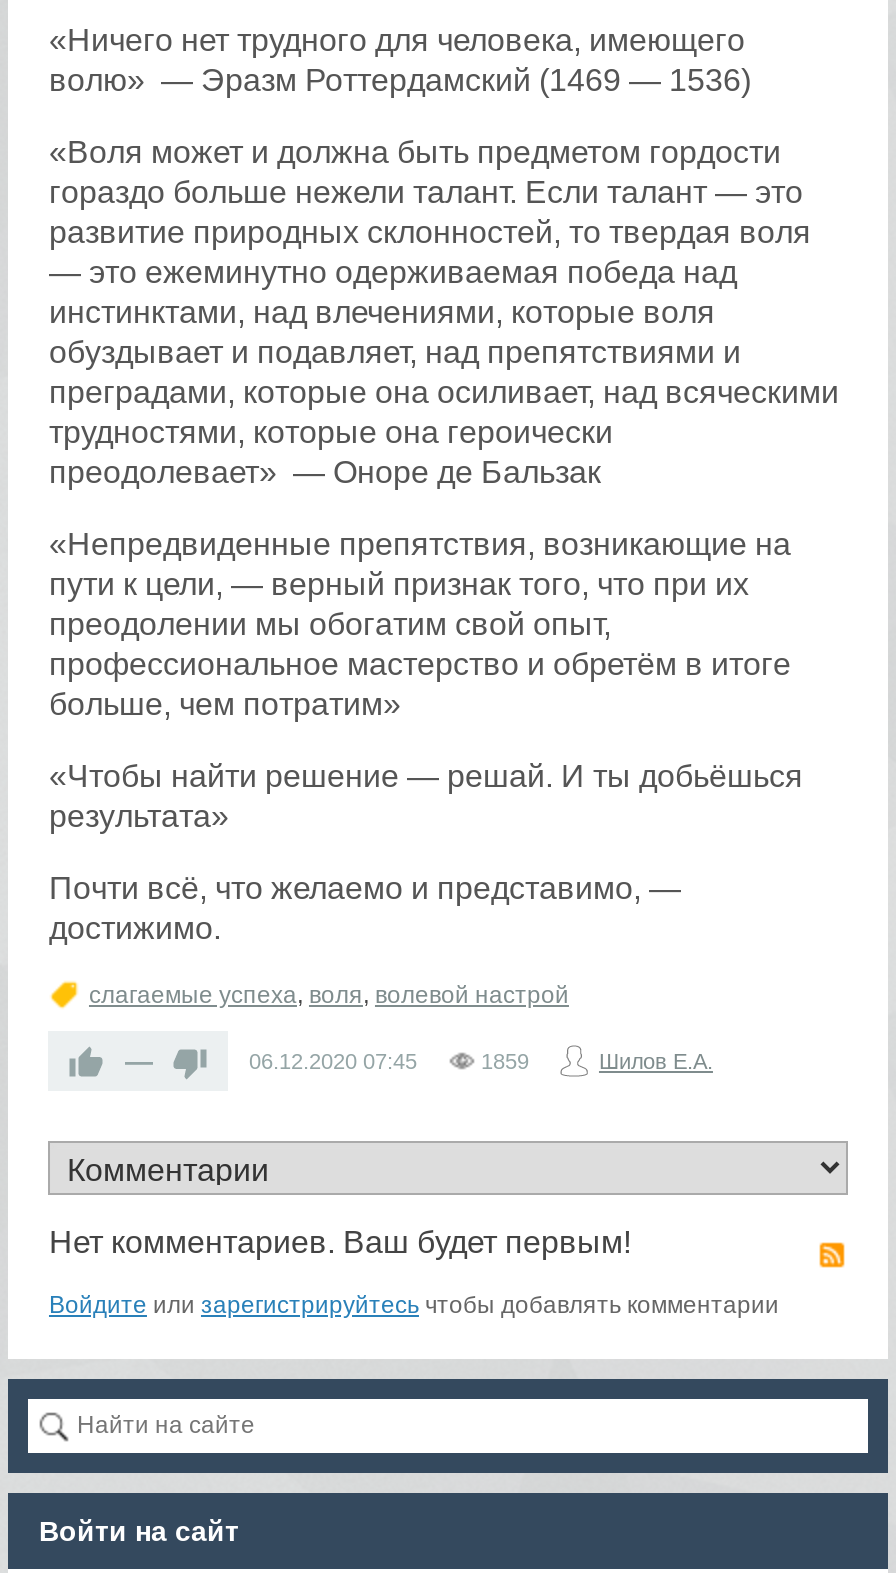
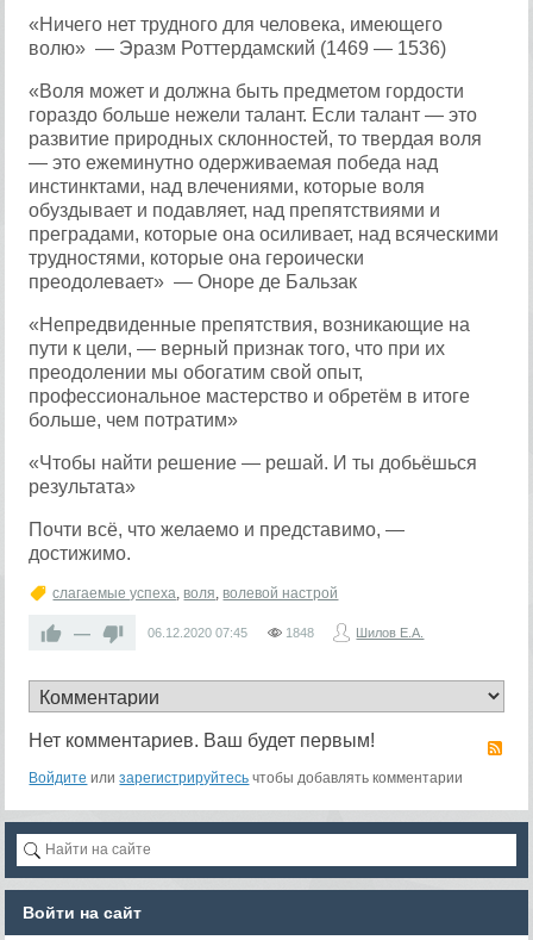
- 1859
+ 1848
